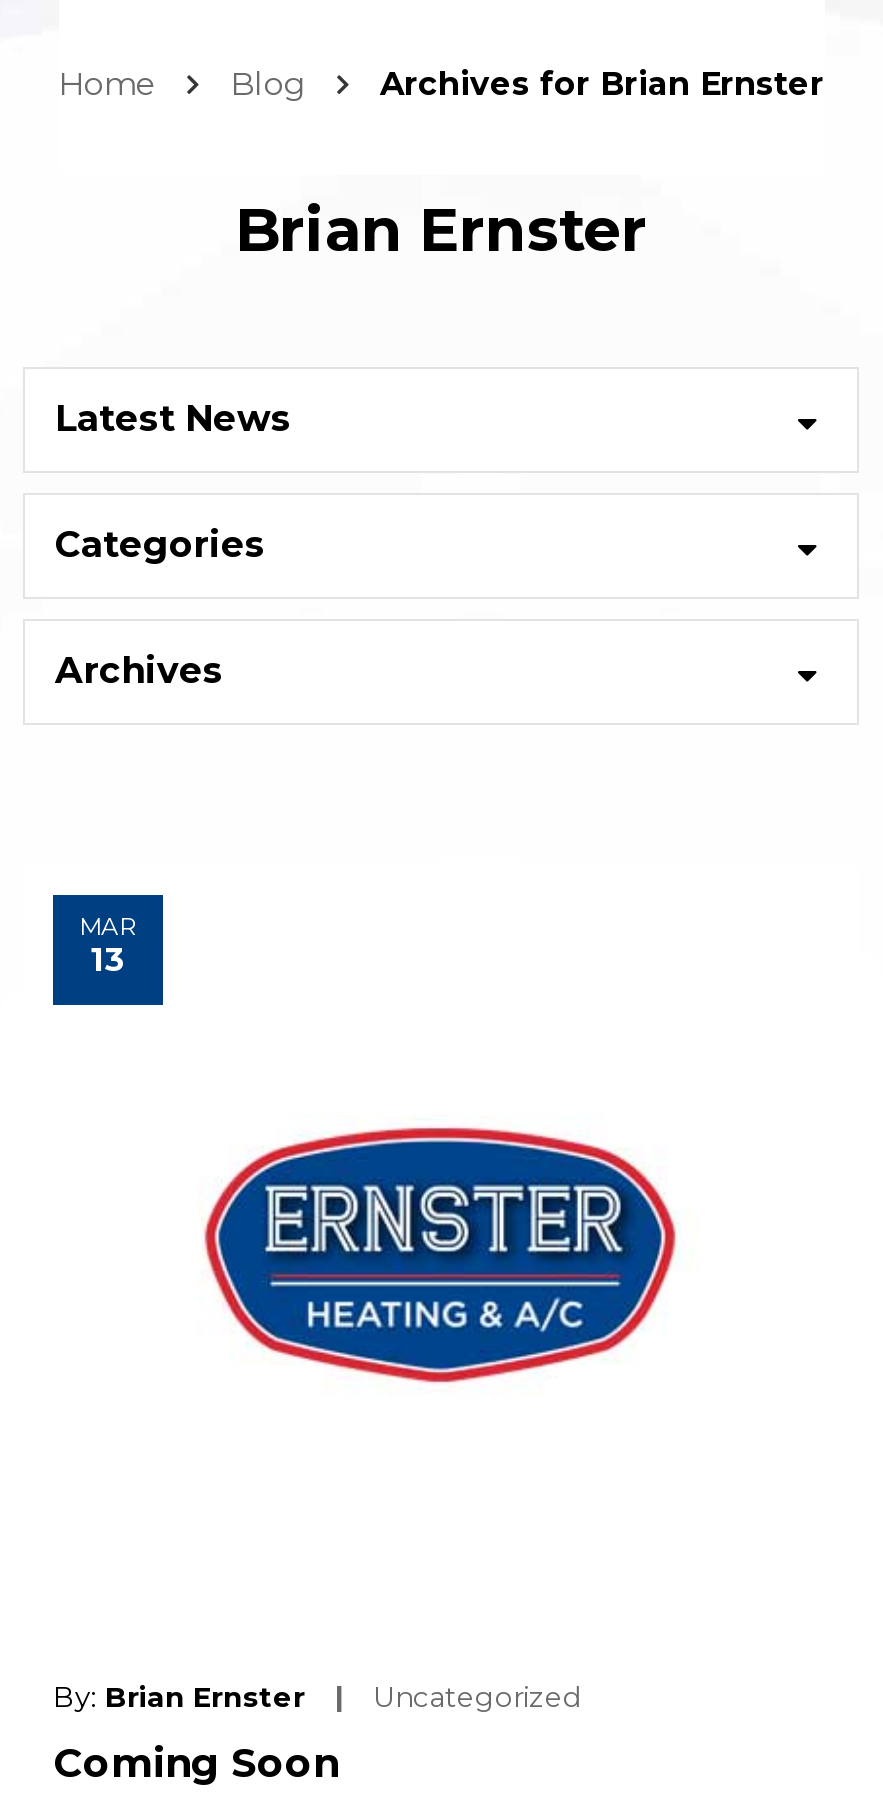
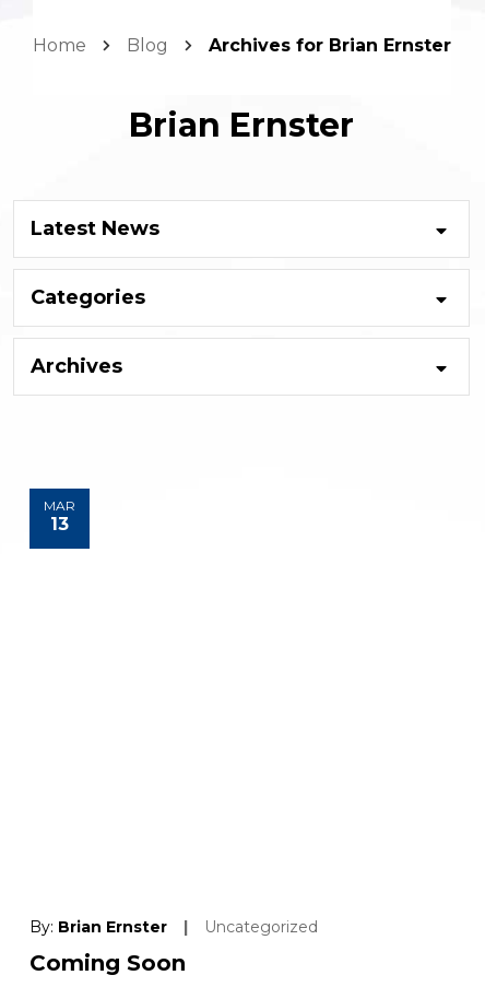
- [image]
